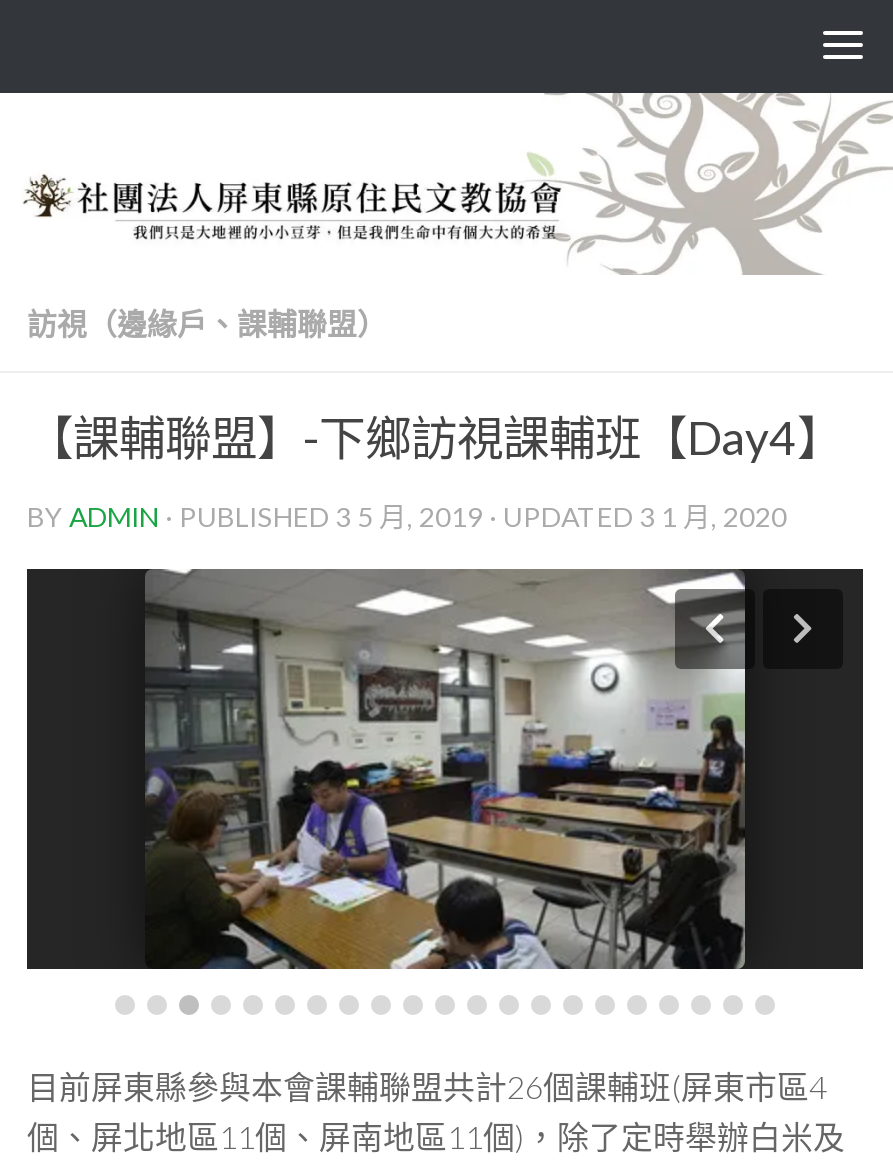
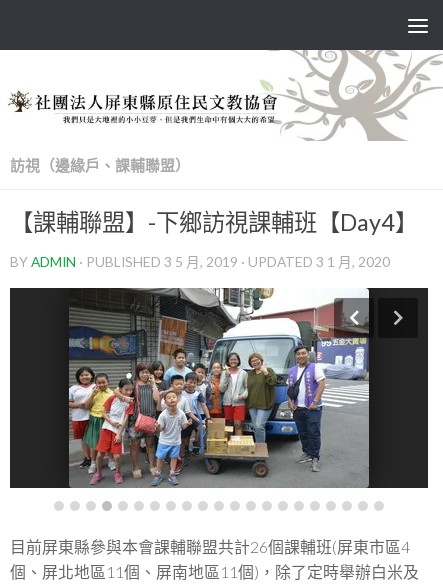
- [image]
+ [image]
